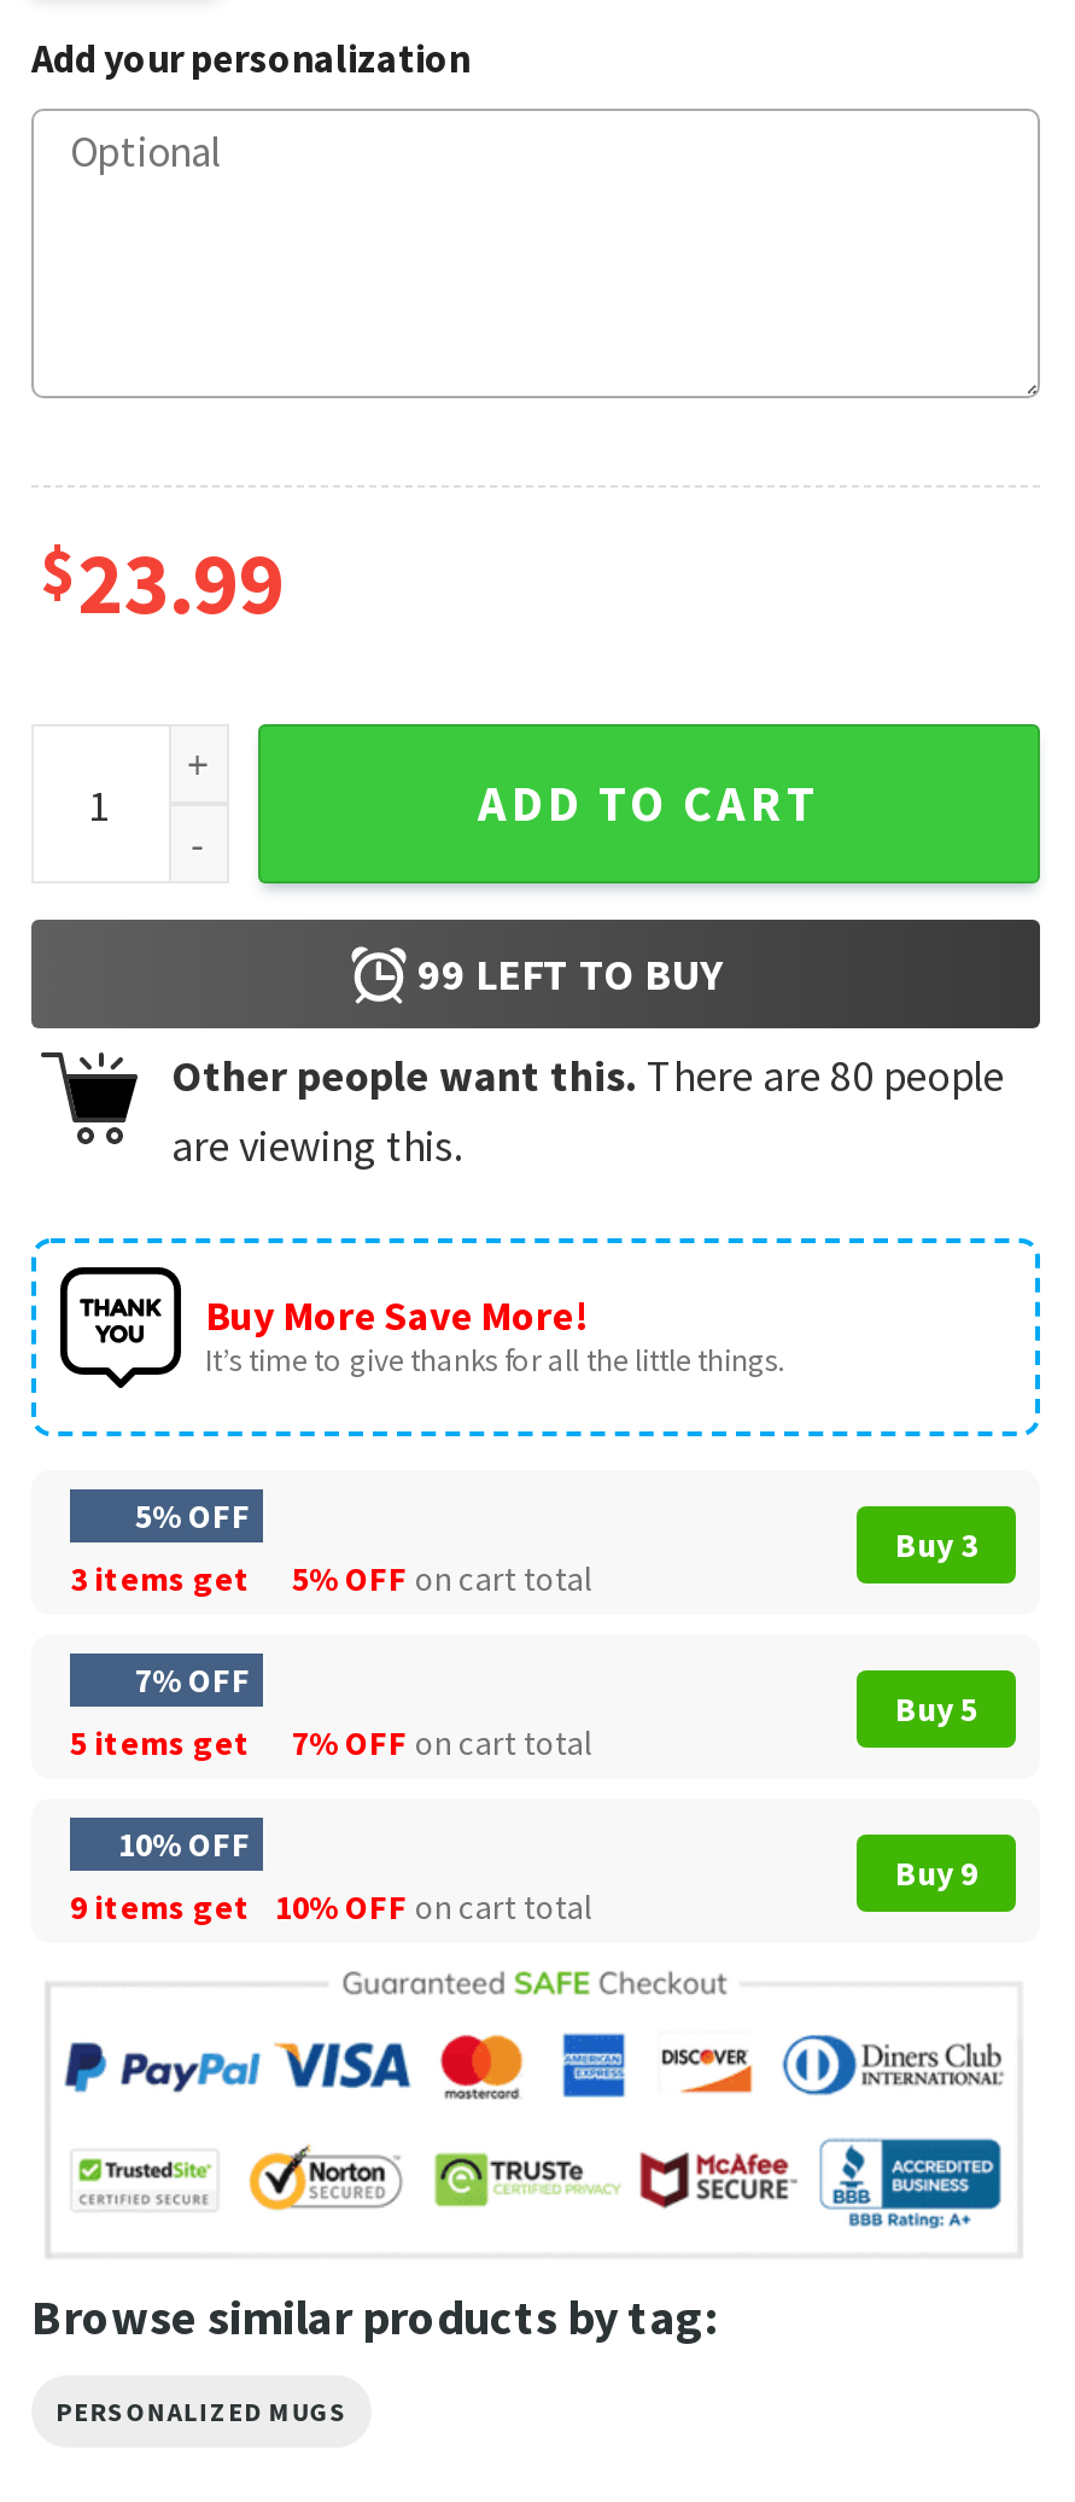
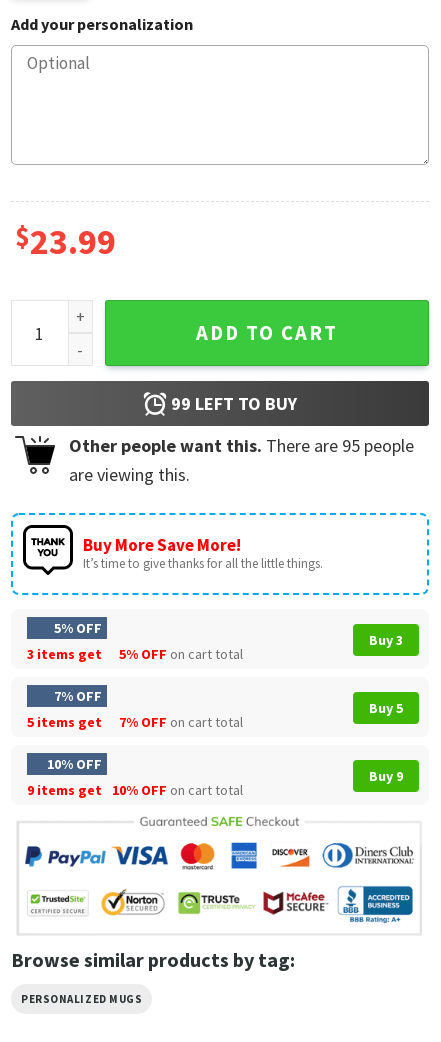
- Other people want this. There are 80 people
+ Other people want this. There are 95 people
